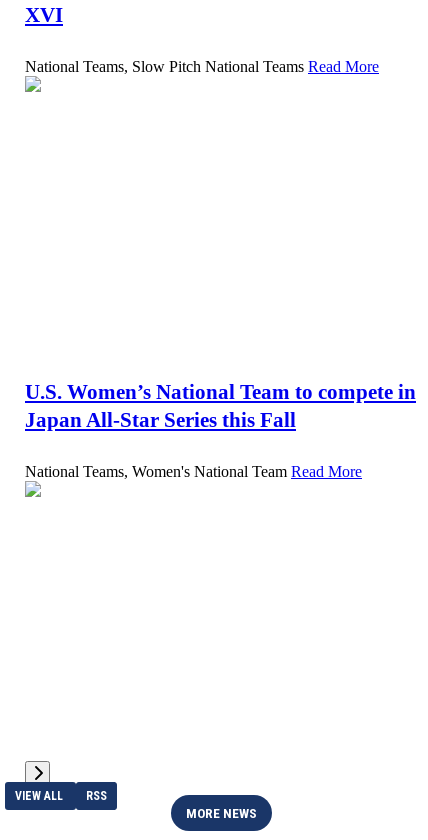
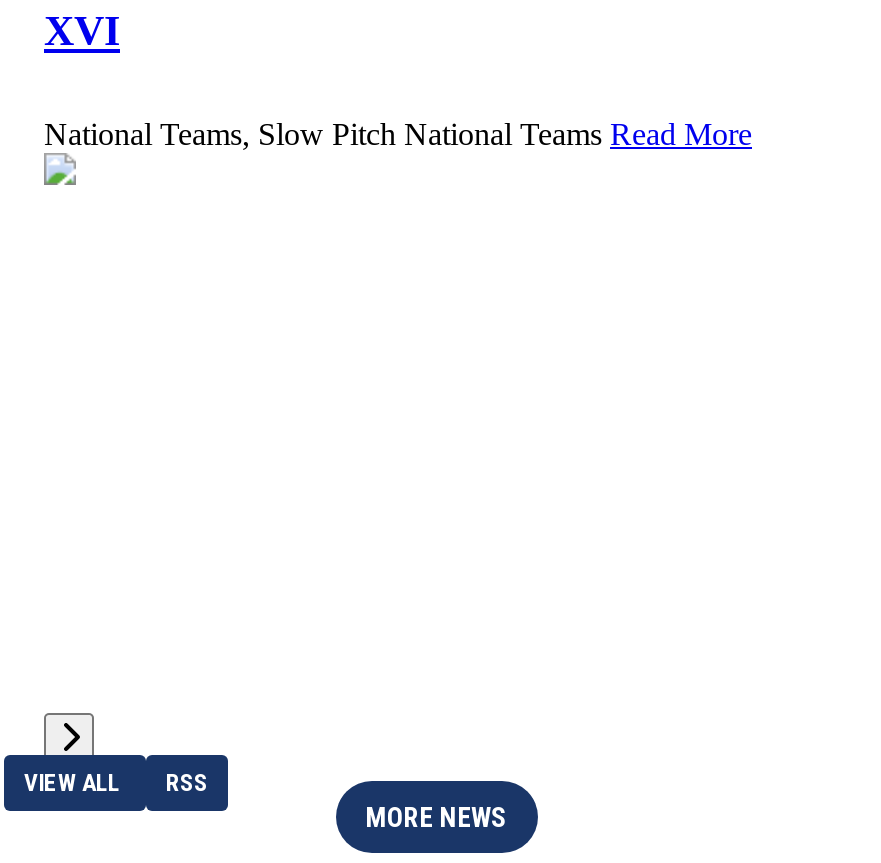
- U.S. Women’s National Team to compete in
- Japan All-Star Series this Fall
- National Teams, Women's National Team Read More
